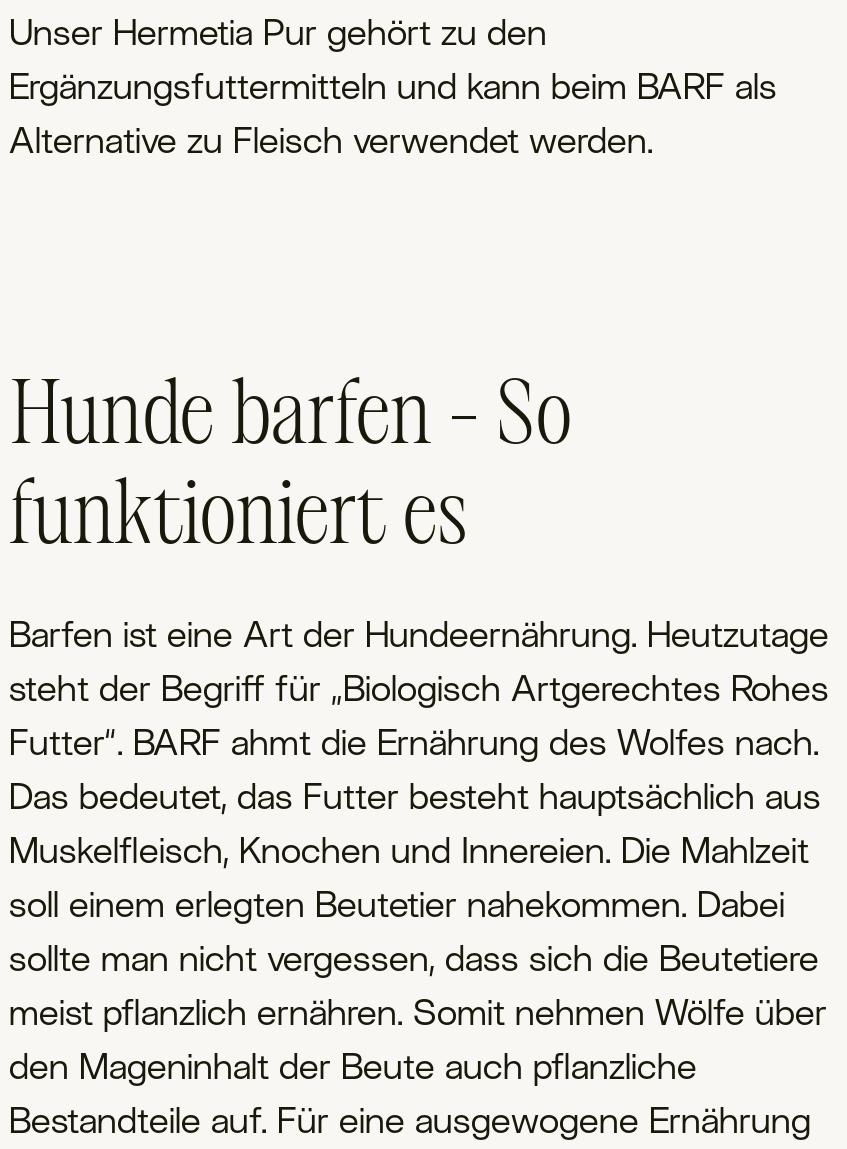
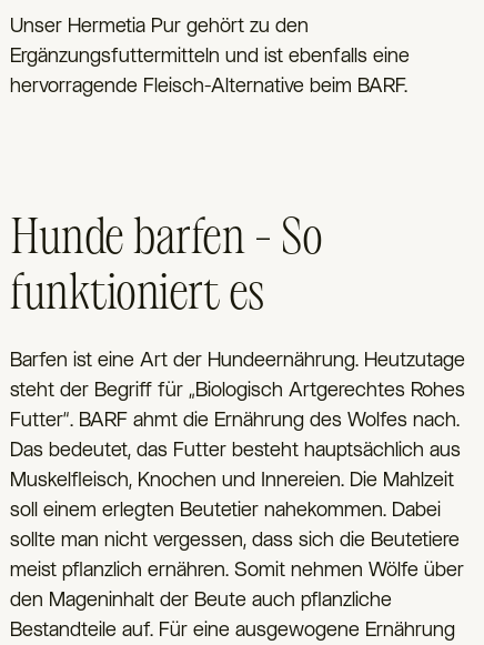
- Ergänzungsfuttermitteln und kann beim BARF als
- Alternative zu Fleisch verwendet werden.
+ Ergänzungsfuttermitteln und ist ebenfalls eine
+ hervorragende Fleisch-Alternative beim BARF.
